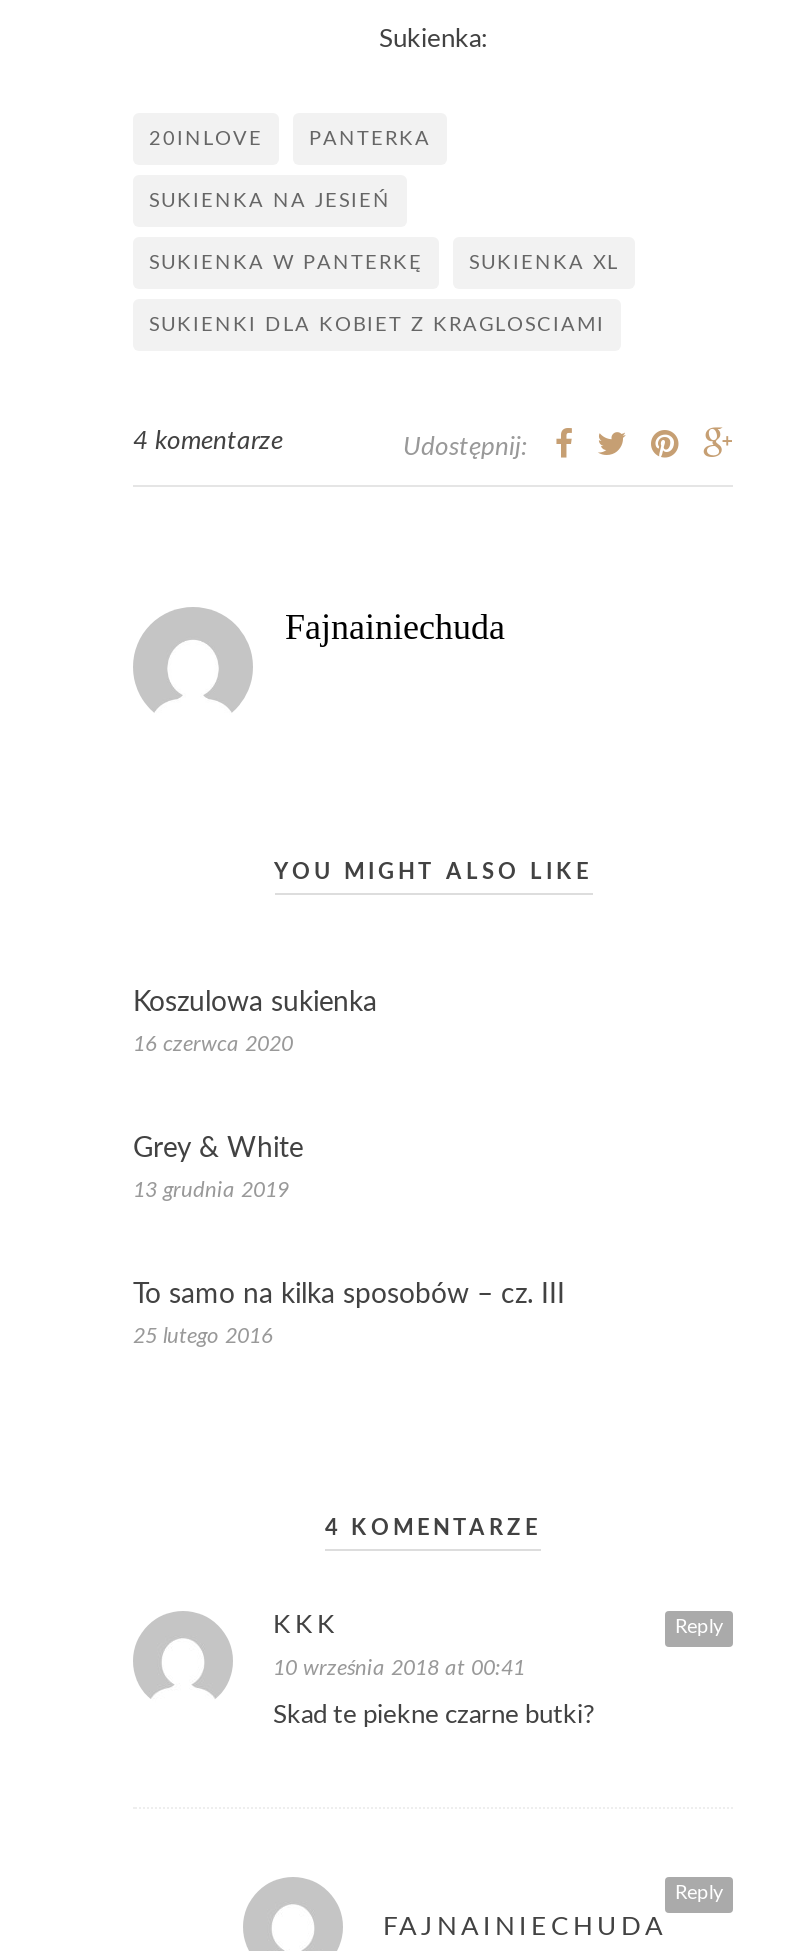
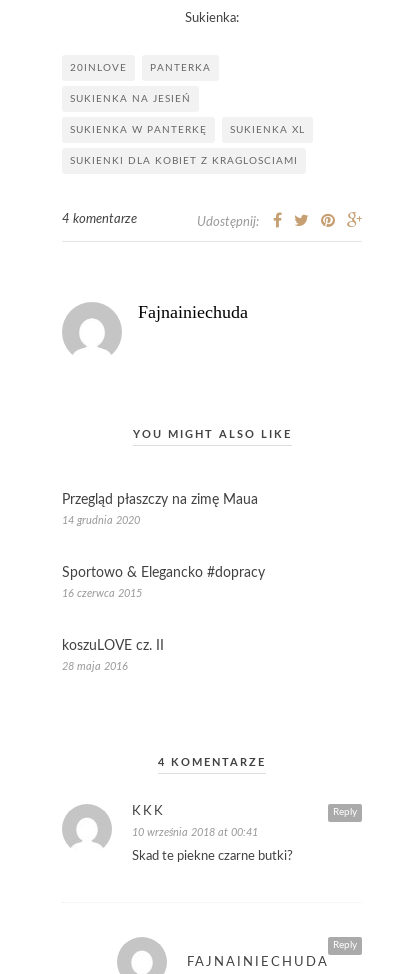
- Koszulowa sukienka
+ Przegląd płaszczy na zimę Maua

- 16 czerwca 2020
+ 14 grudnia 2020

- Grey & White
+ Sportowo & Elegancko #dopracy

- 13 grudnia 2019
+ 16 czerwca 2015

- To samo na kilka sposobów – cz. III
+ koszuLOVE cz. II

- 25 lutego 2016
+ 28 maja 2016
